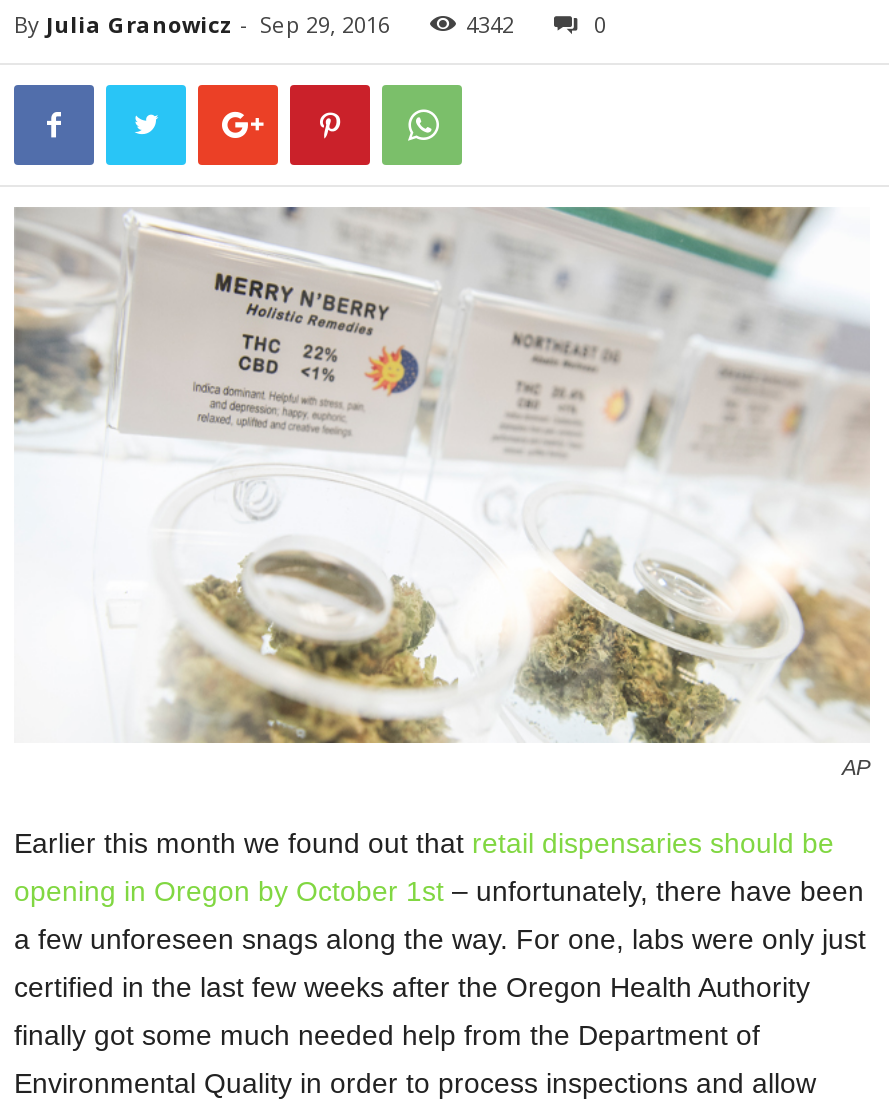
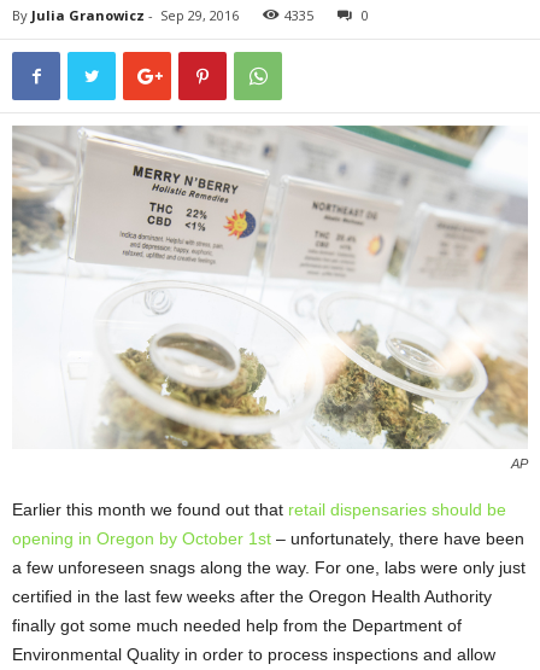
- 4342
+ 4335
